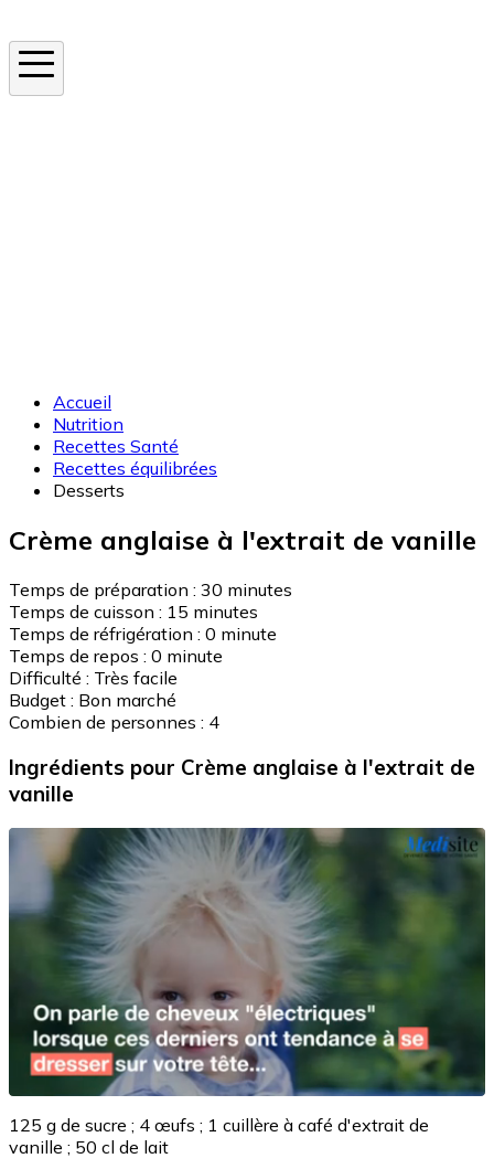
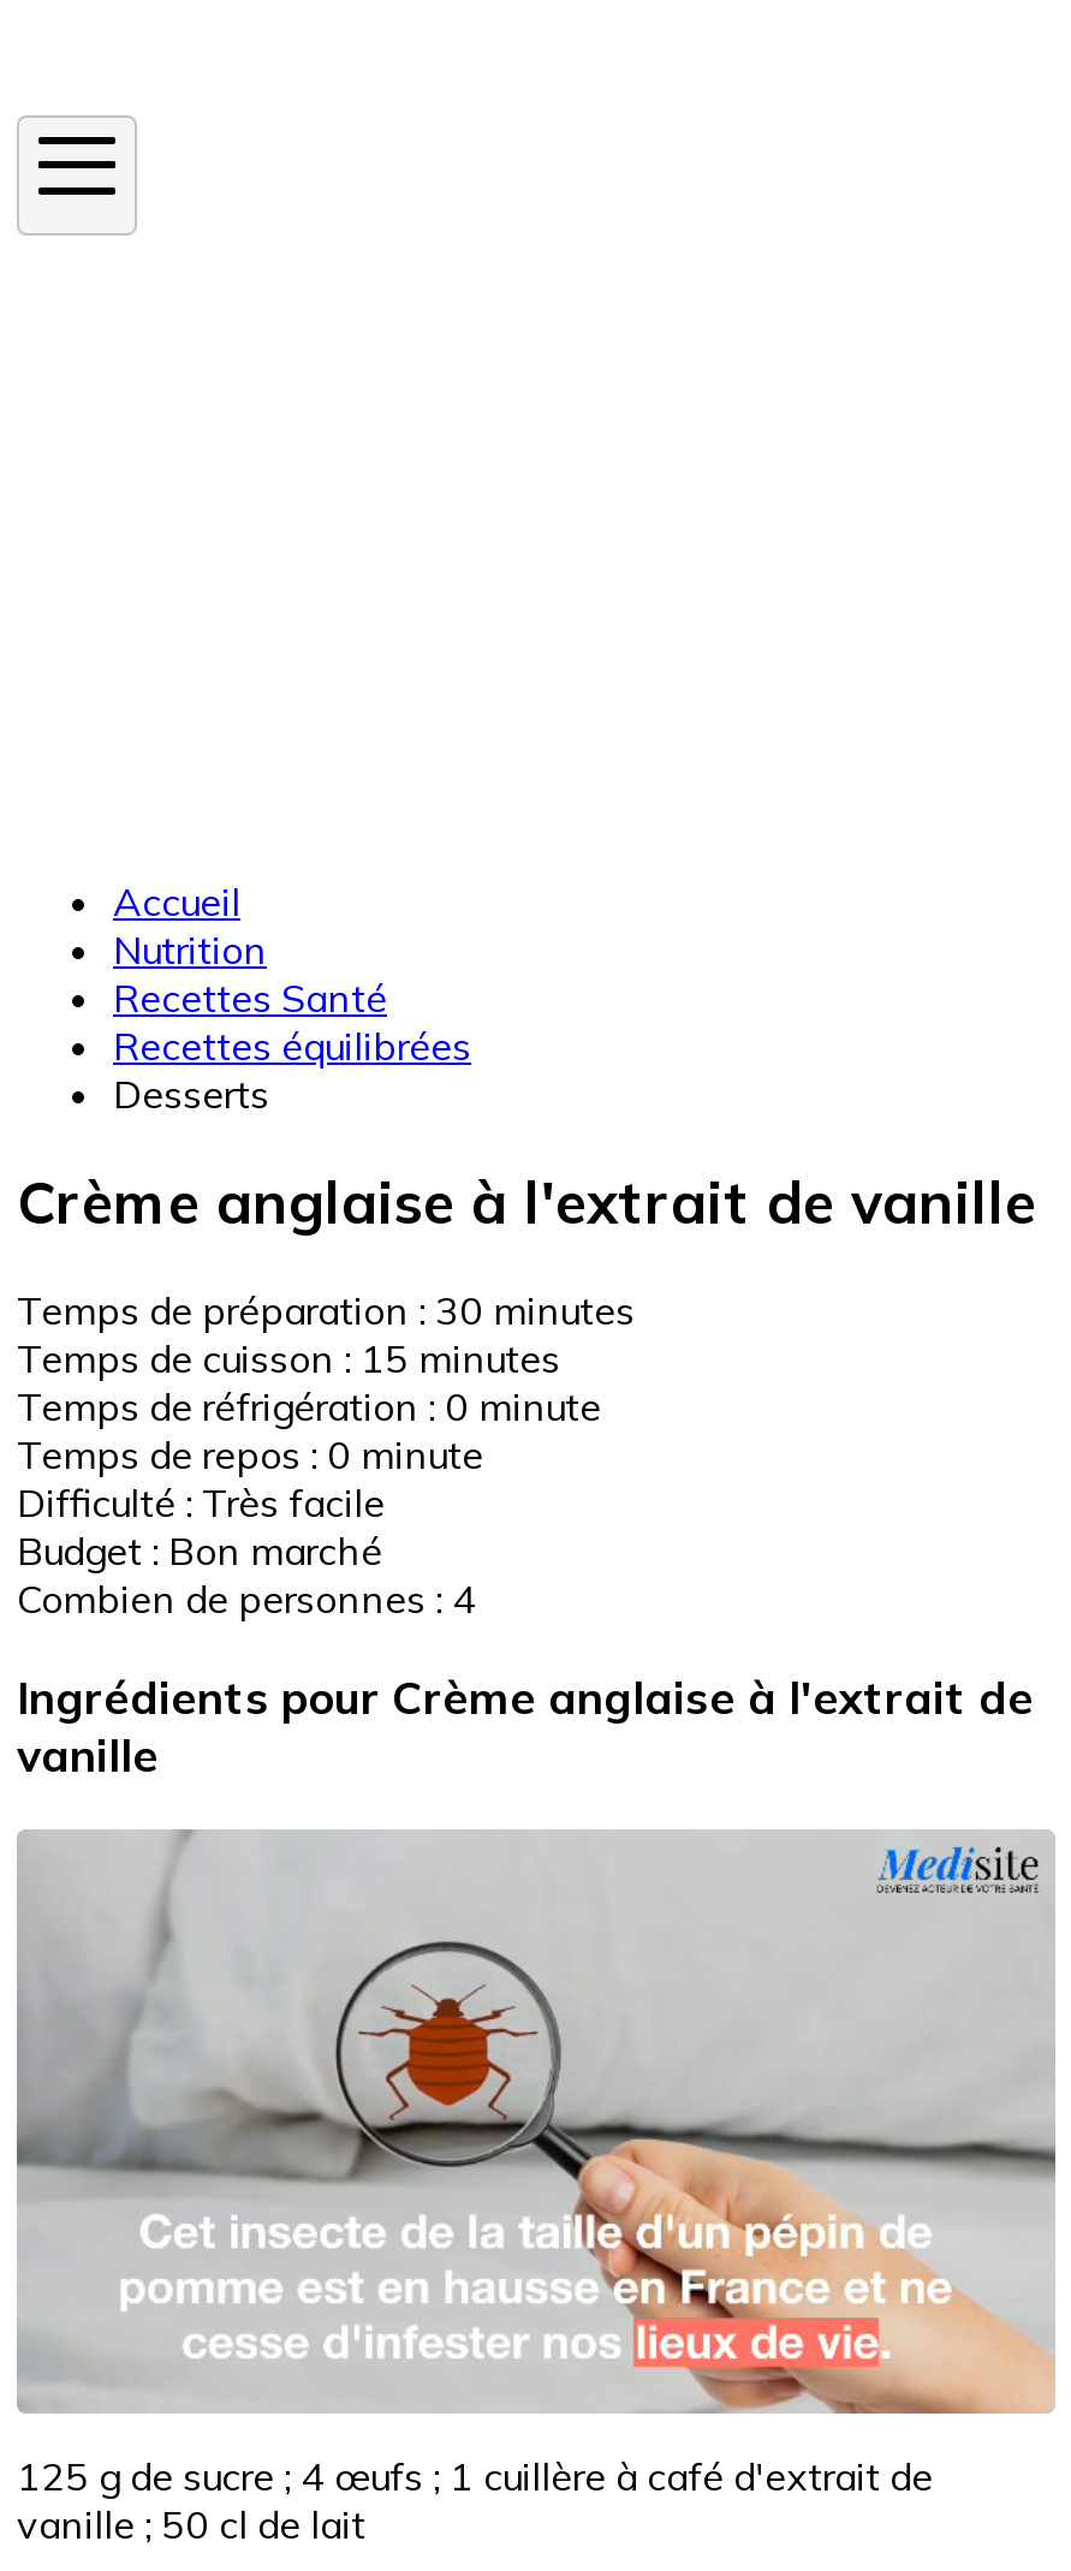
- [image]
+ [image]
